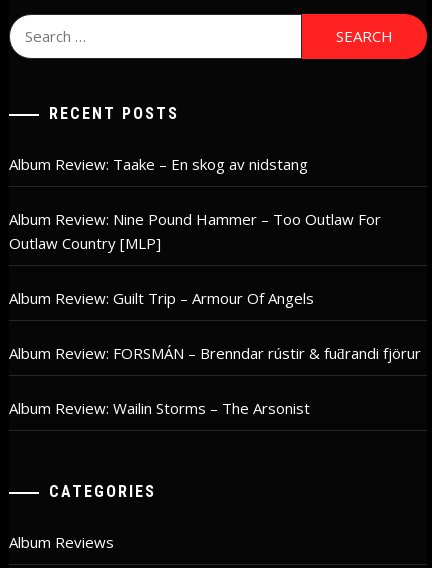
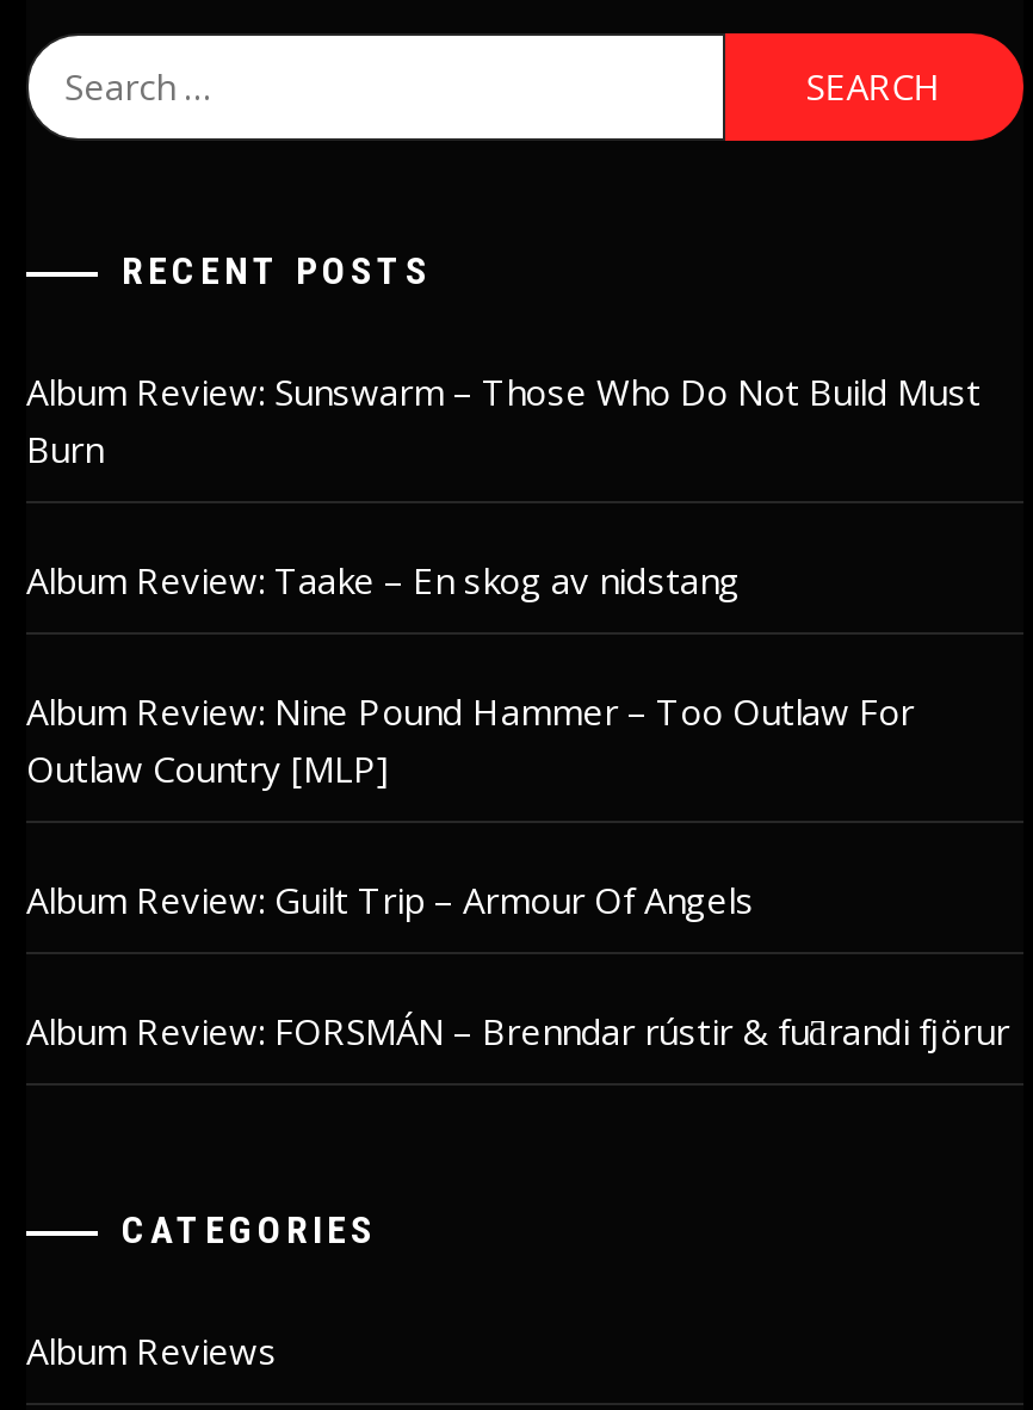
+ Album Review: Sunswarm – Those Who Do Not Build Must
+ Burn

moved down: Album Review: Taake – En skog av nidstang | Album Review: Nine Pound Hammer – Too Outlaw For | Outlaw Country [MLP] | Album Review: Guilt Trip – Armour Of Angels | Album Review: FORSMÁN – Brenndar rústir & fuƌrandi fjörur

- Album Review: Wailin Storms – The Arsonist
